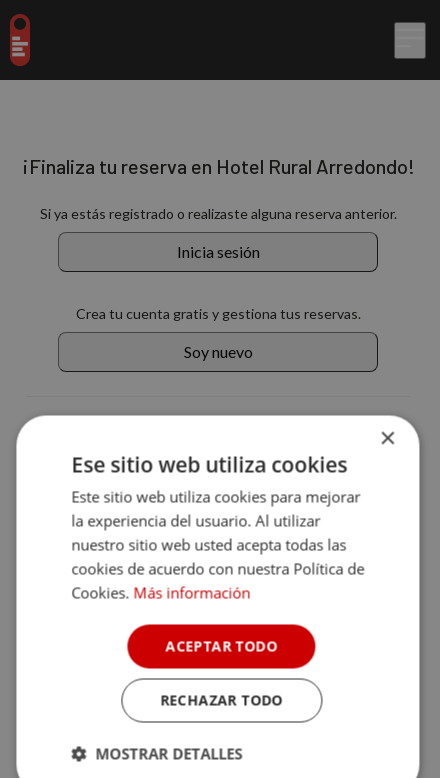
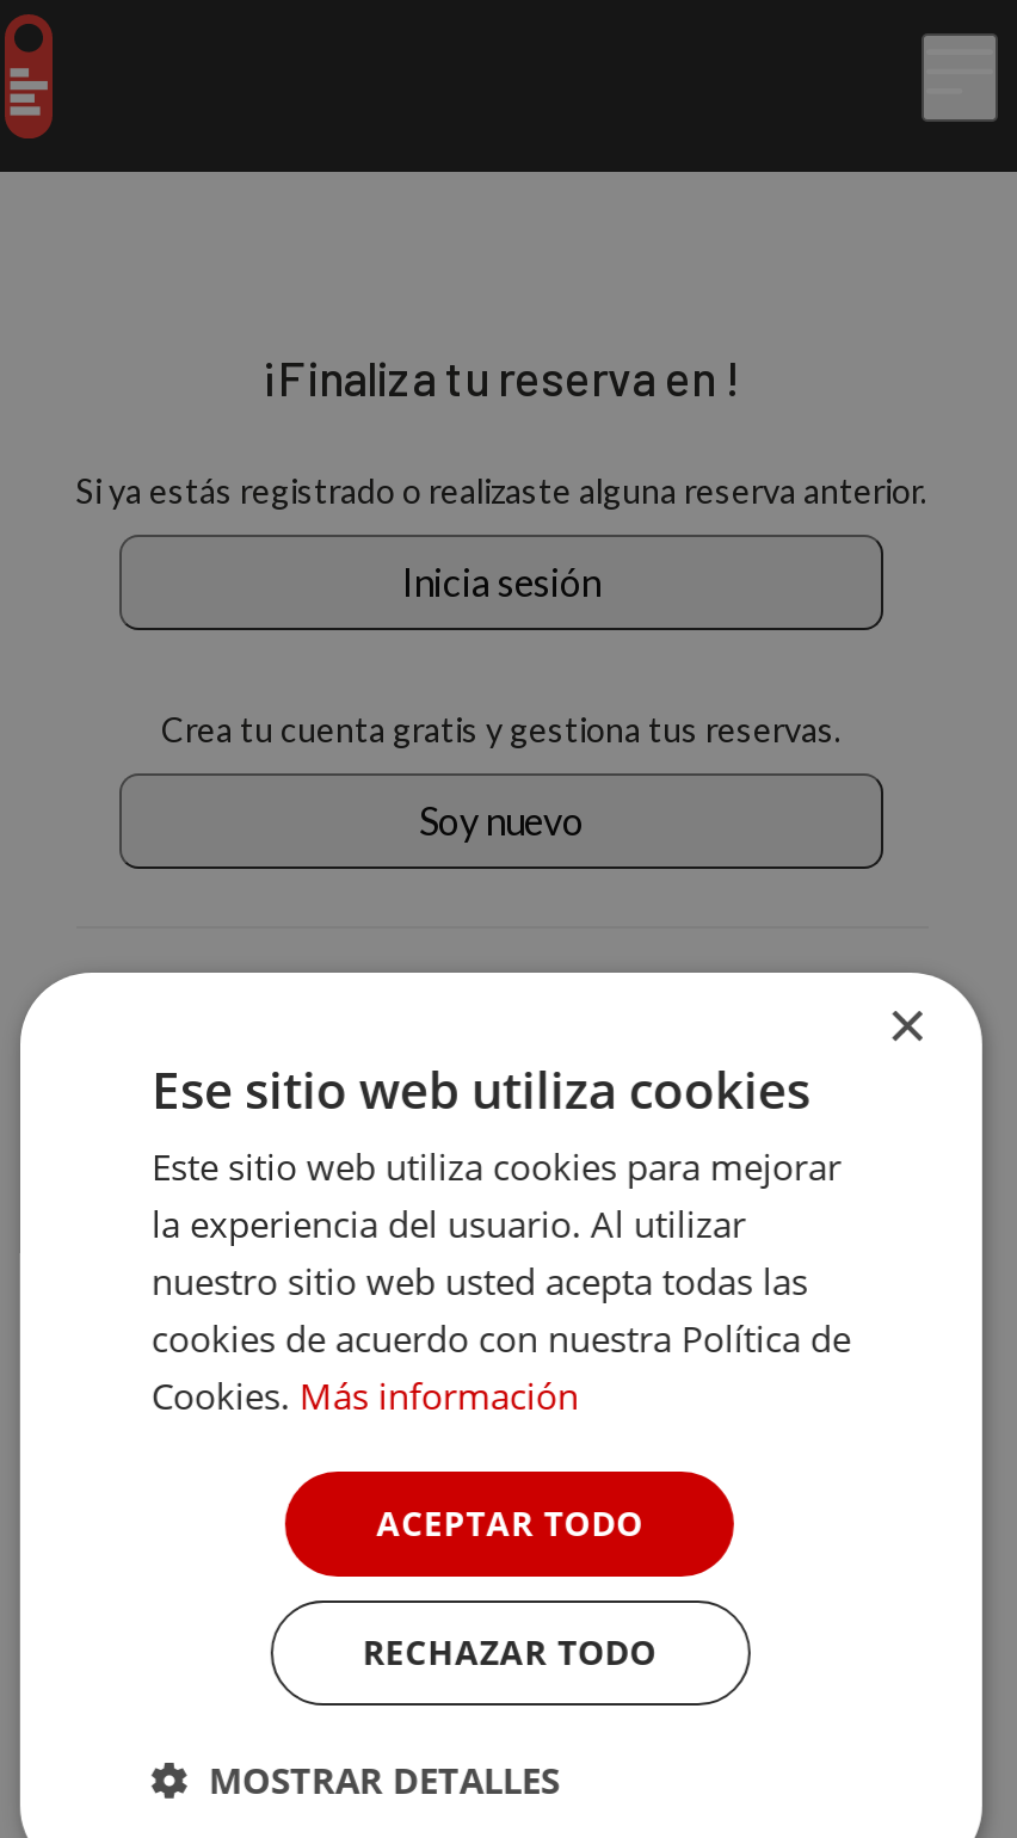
- ¡Finaliza tu reserva en Hotel Rural Arredondo!
+ ¡Finaliza tu reserva en !
